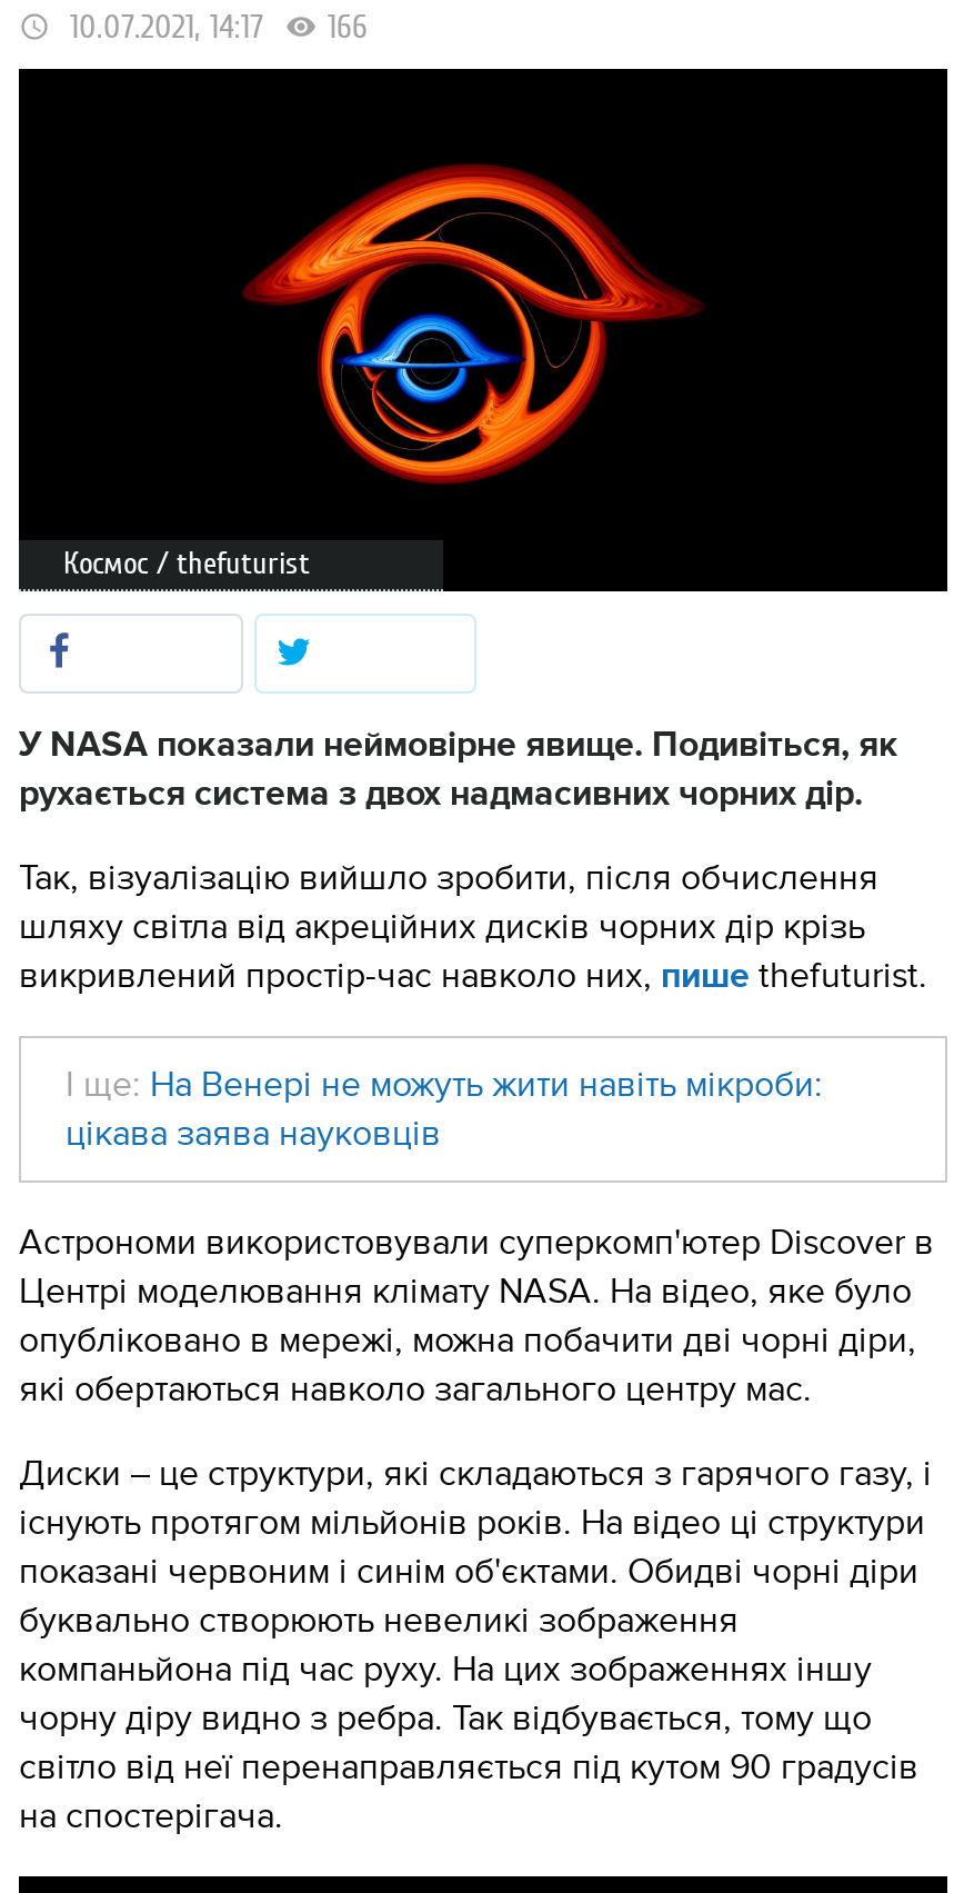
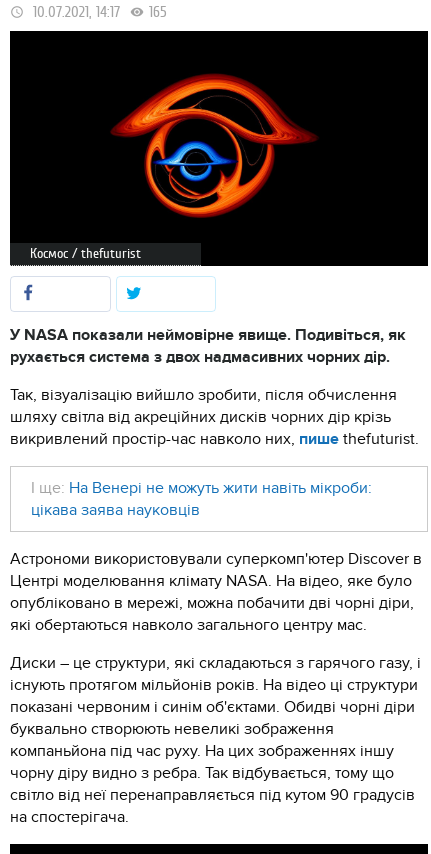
- 10.07.2021, 14:17 166
+ 10.07.2021, 14:17 165
